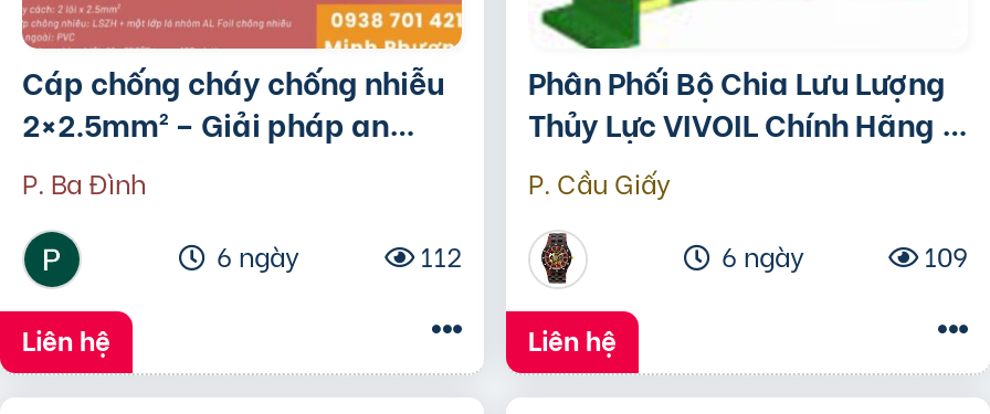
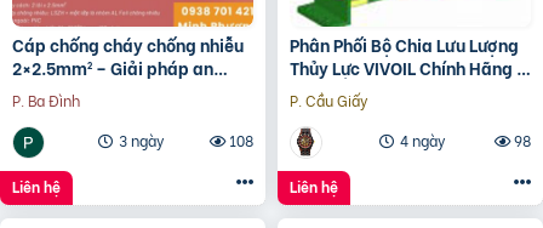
- 6 ngày
+ 3 ngày

- 112
+ 108

- 6 ngày
+ 4 ngày

- 109
+ 98
